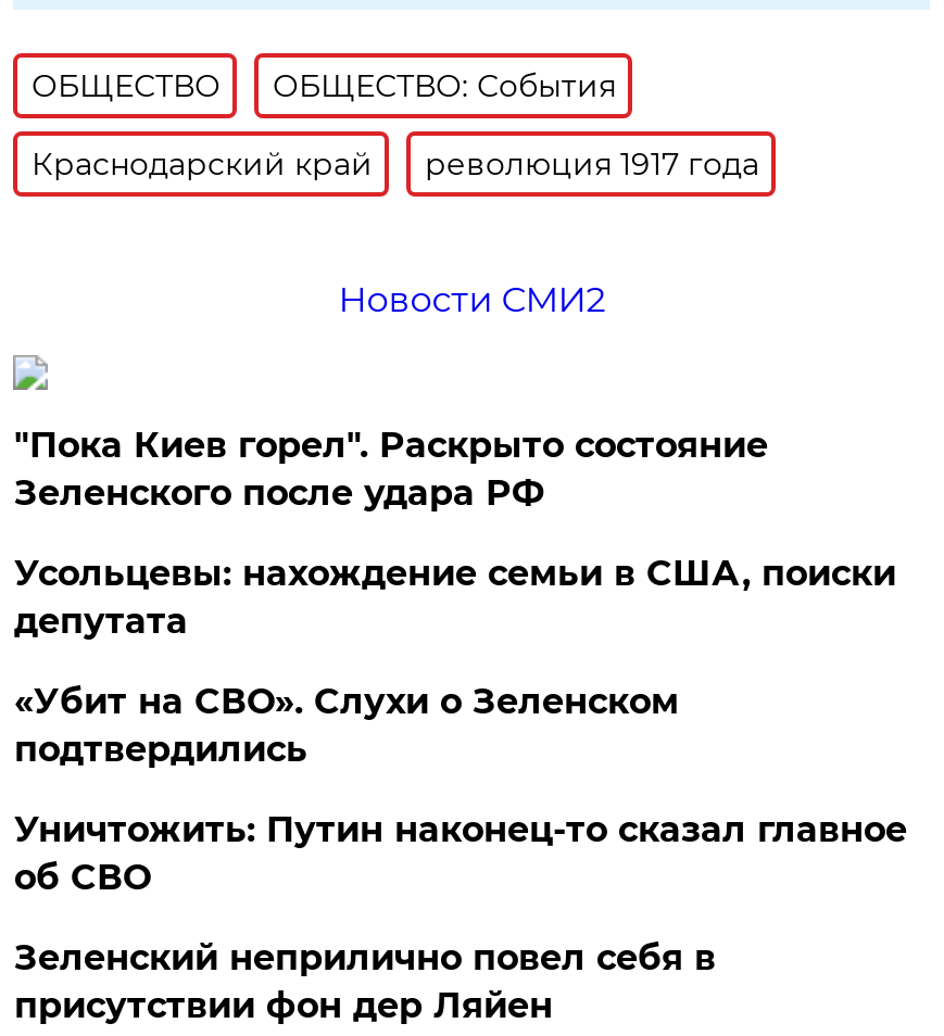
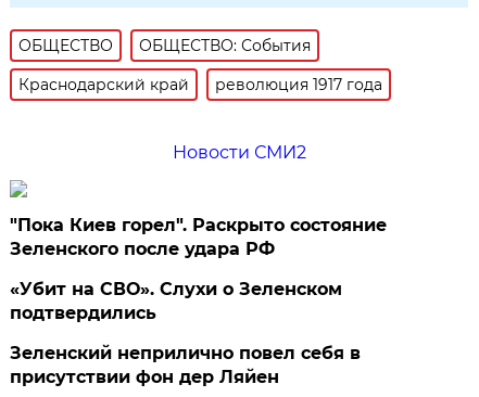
- Усольцевы: нахождение семьи в США, поиски
- депутата

- Уничтожить: Путин наконец-то сказал главное
- об СВО
